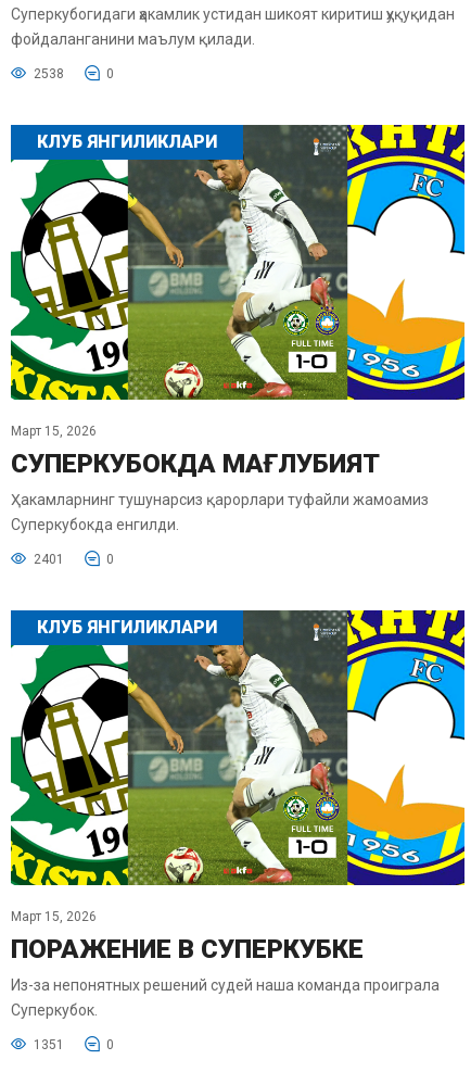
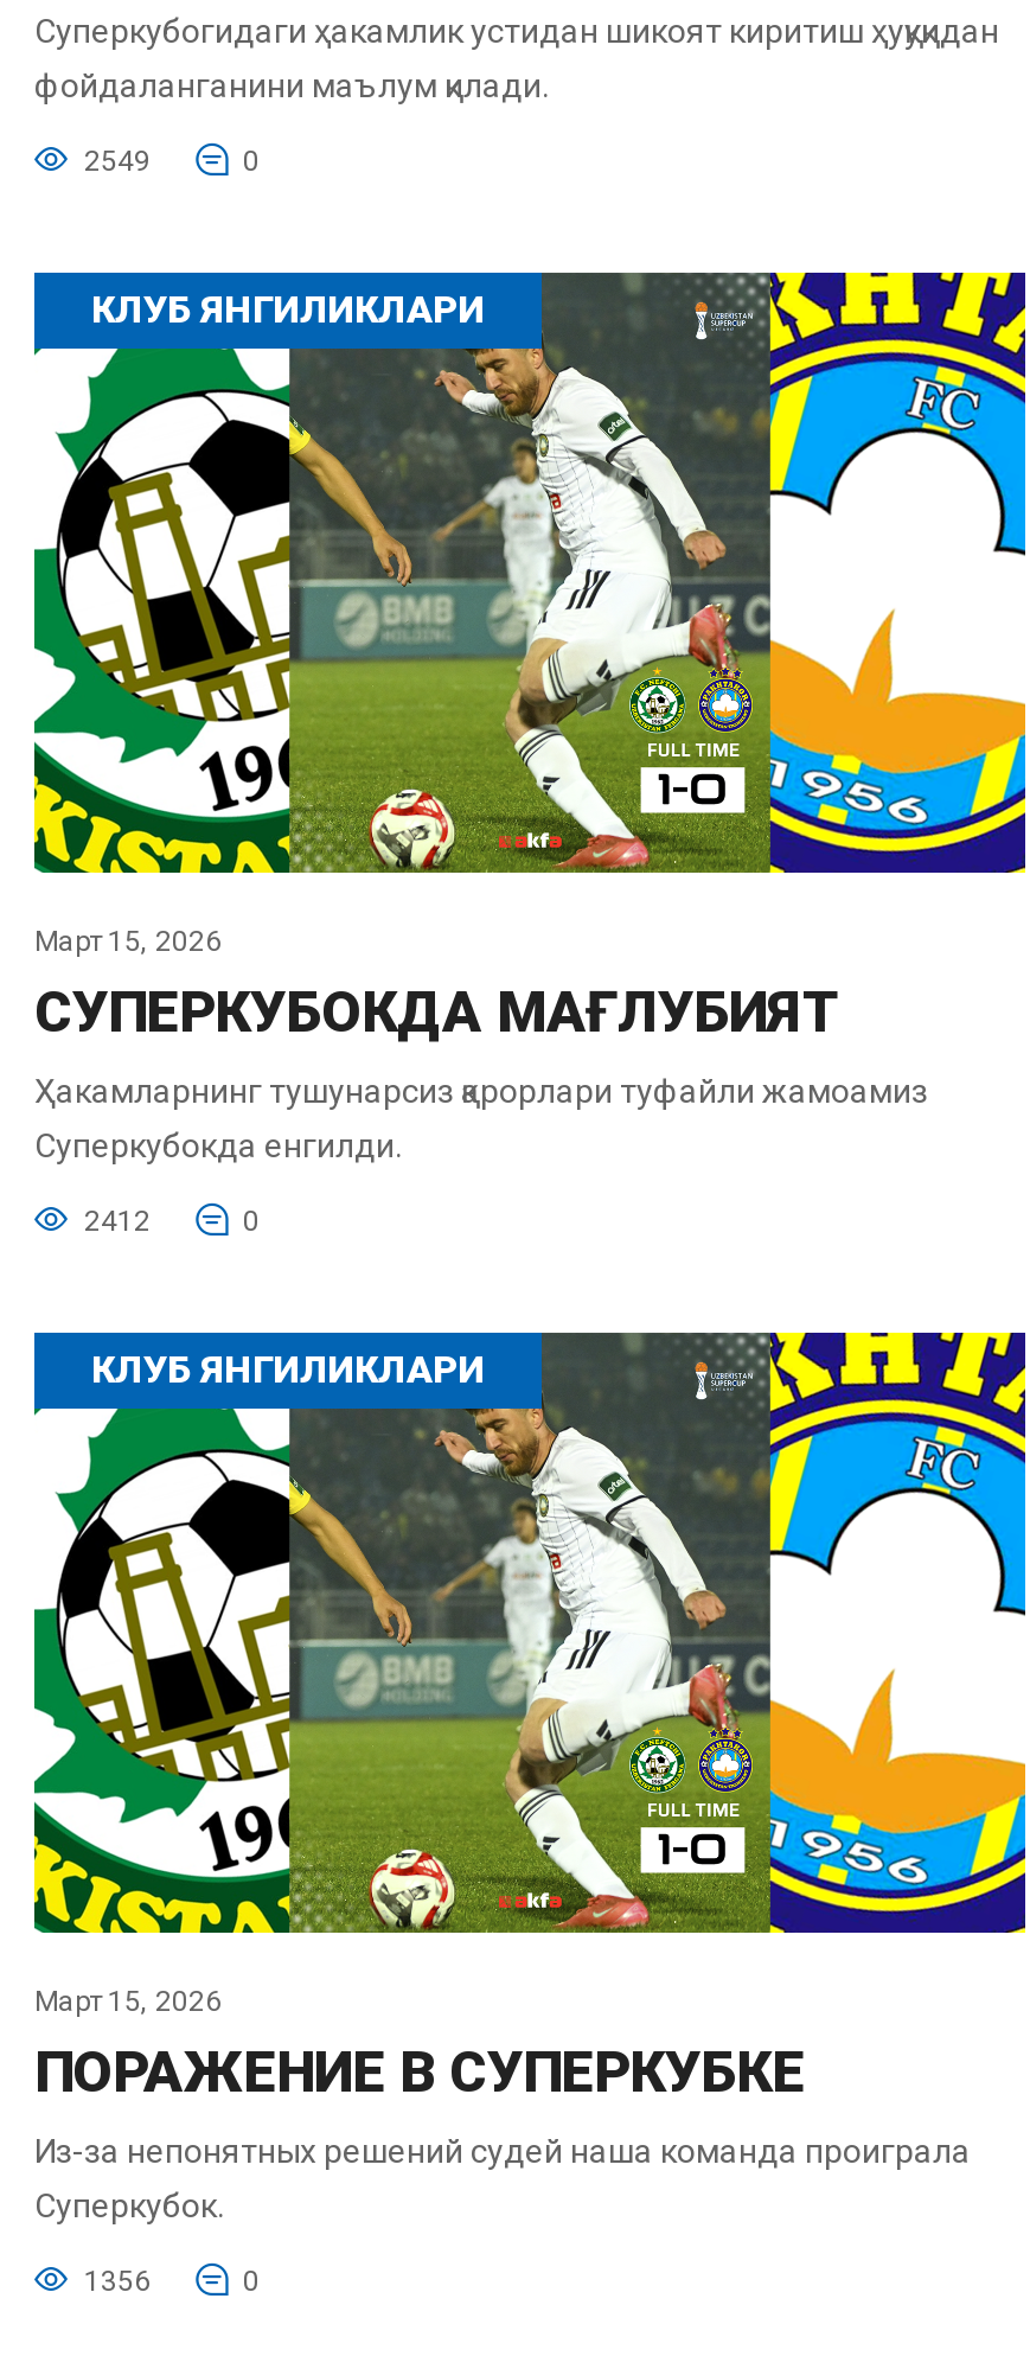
- 2538
+ 2549

- 2401
+ 2412

- 1351
+ 1356
